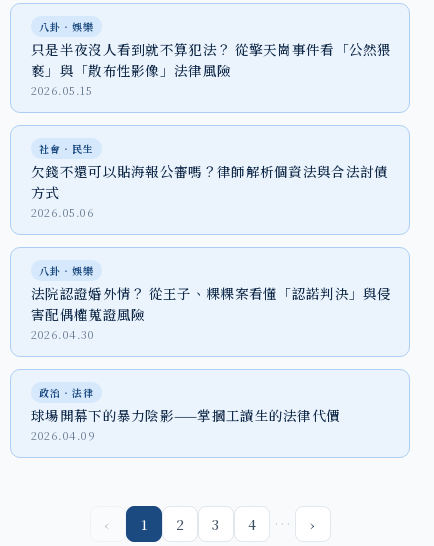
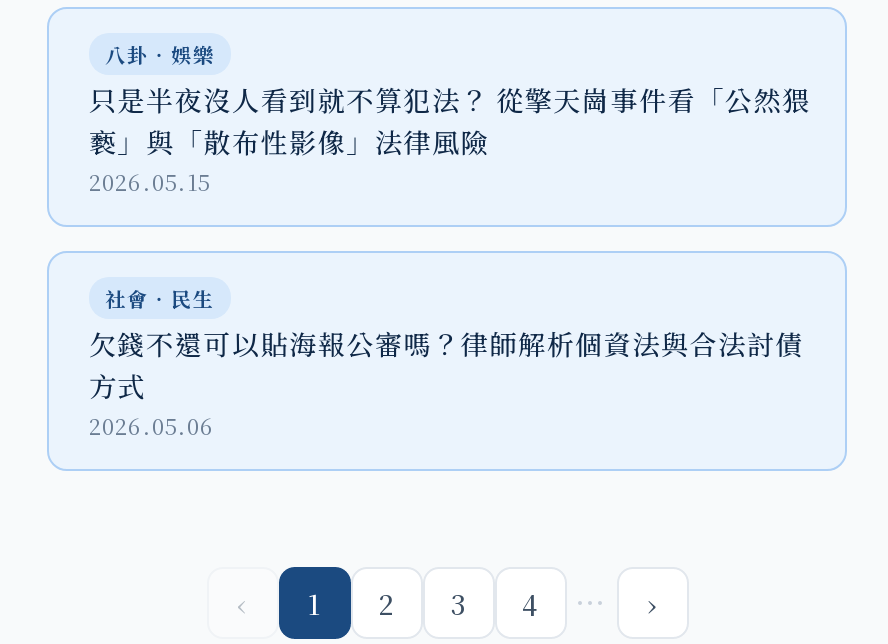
- 八卦‧娛樂
- 法院認證婚外情？ 從王子、粿粿案看懂「認諾判決」與侵
- 害配偶權蒐證風險
- 2026.04.30

- 政治‧法律
- 球場開幕下的暴力陰影——掌摑工讀生的法律代價
- 2026.04.09
